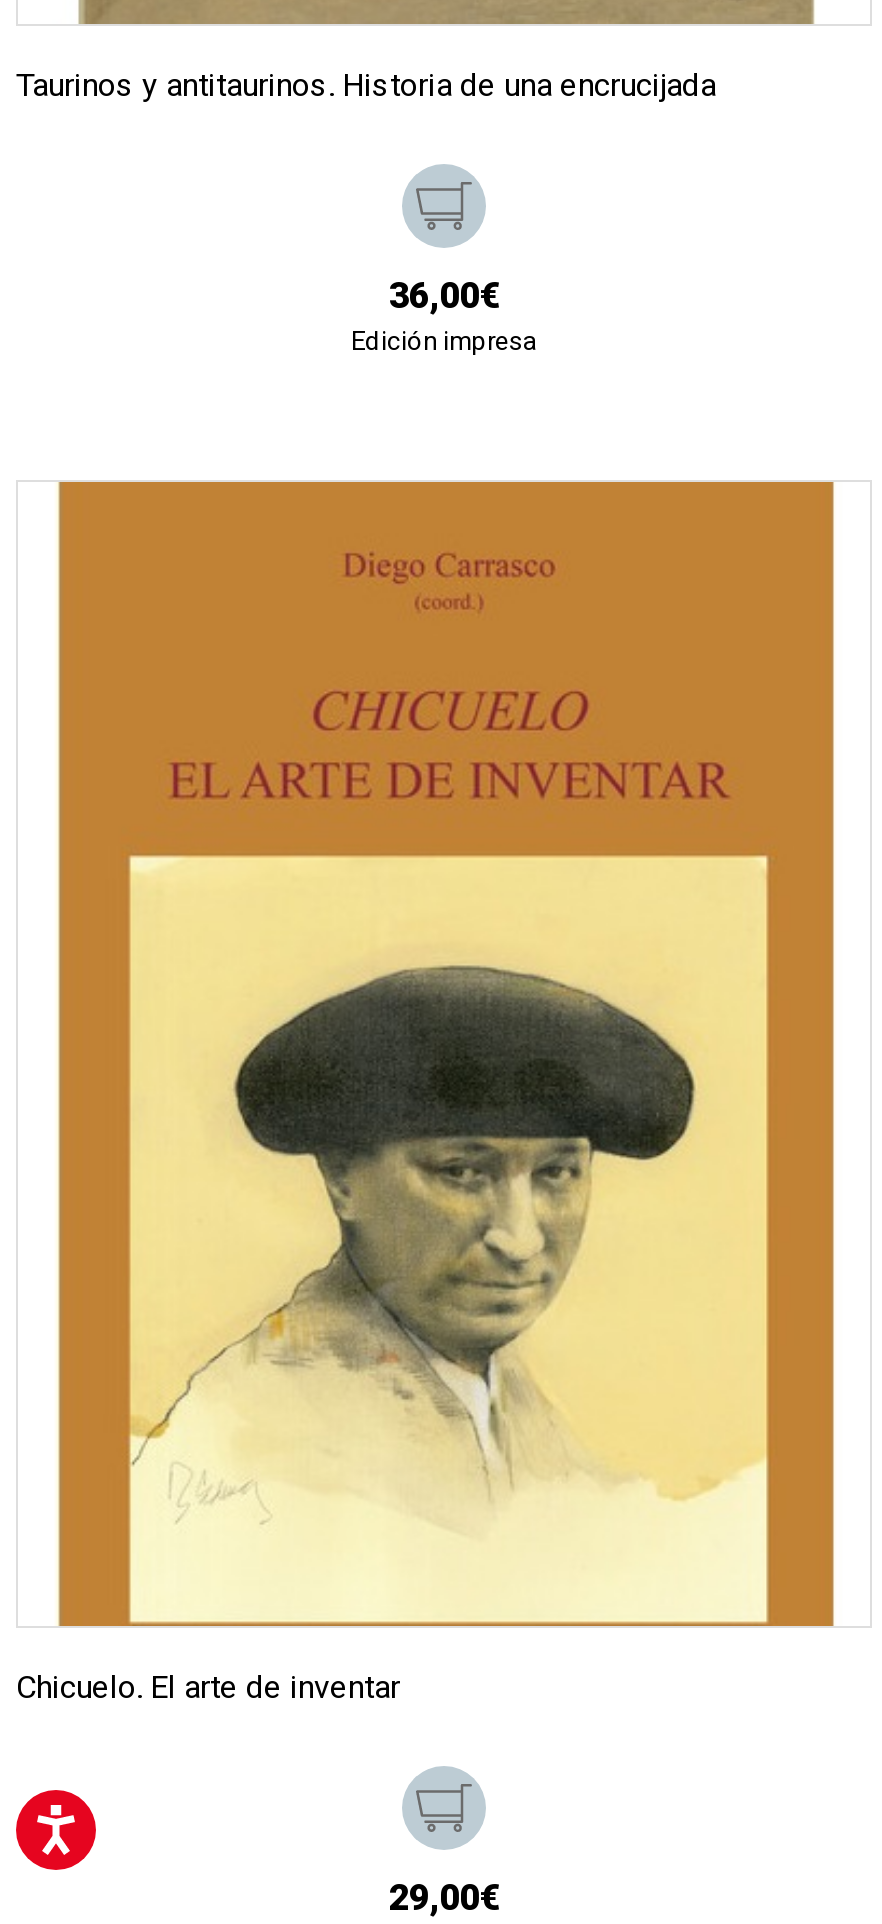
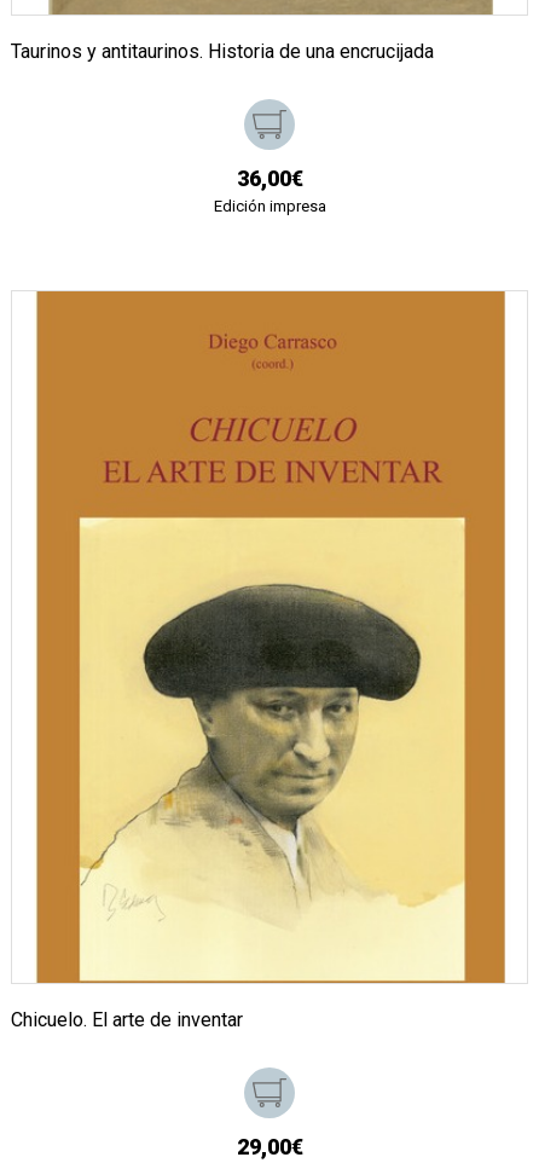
- [image]
